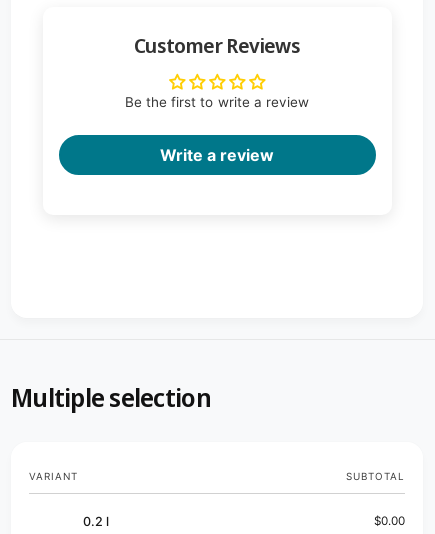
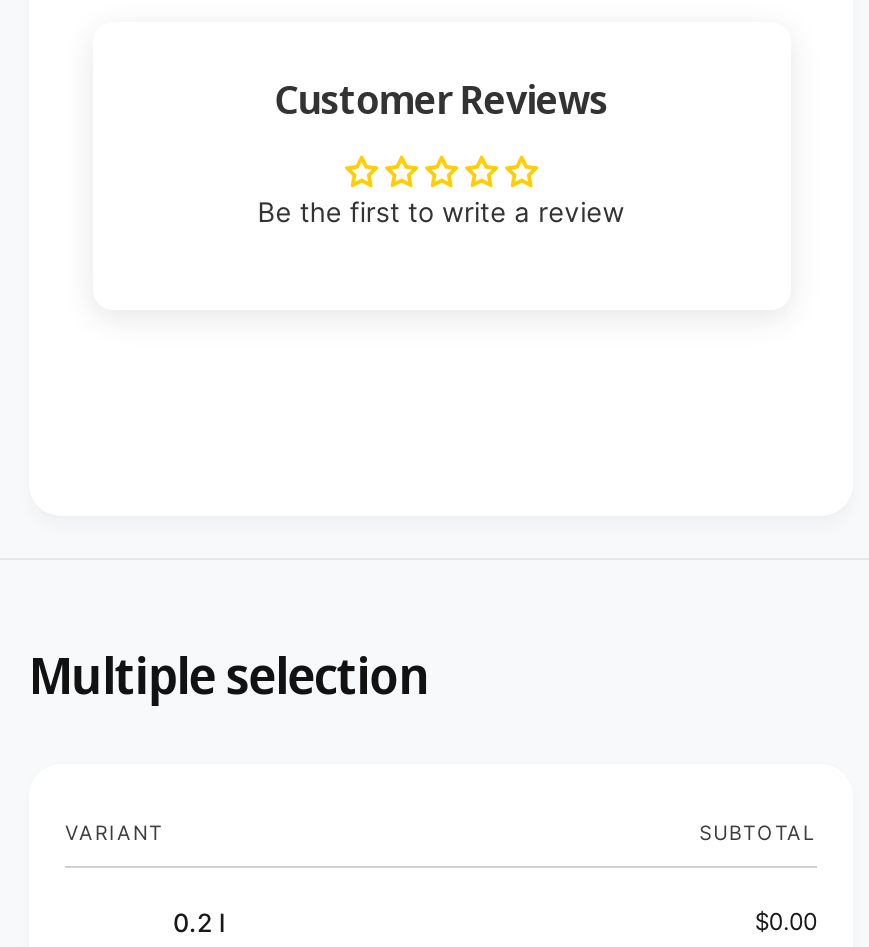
- Write a review
